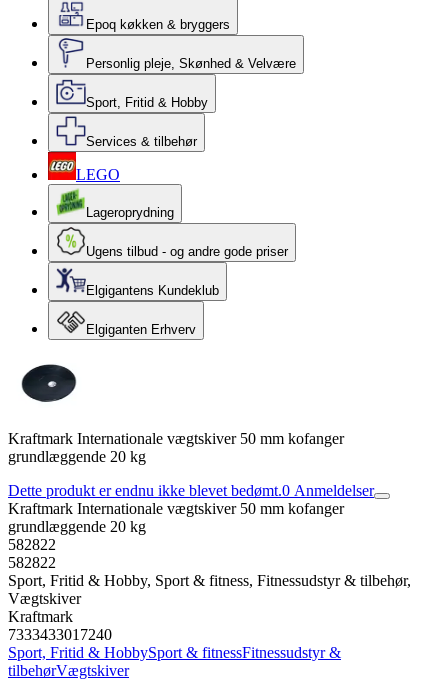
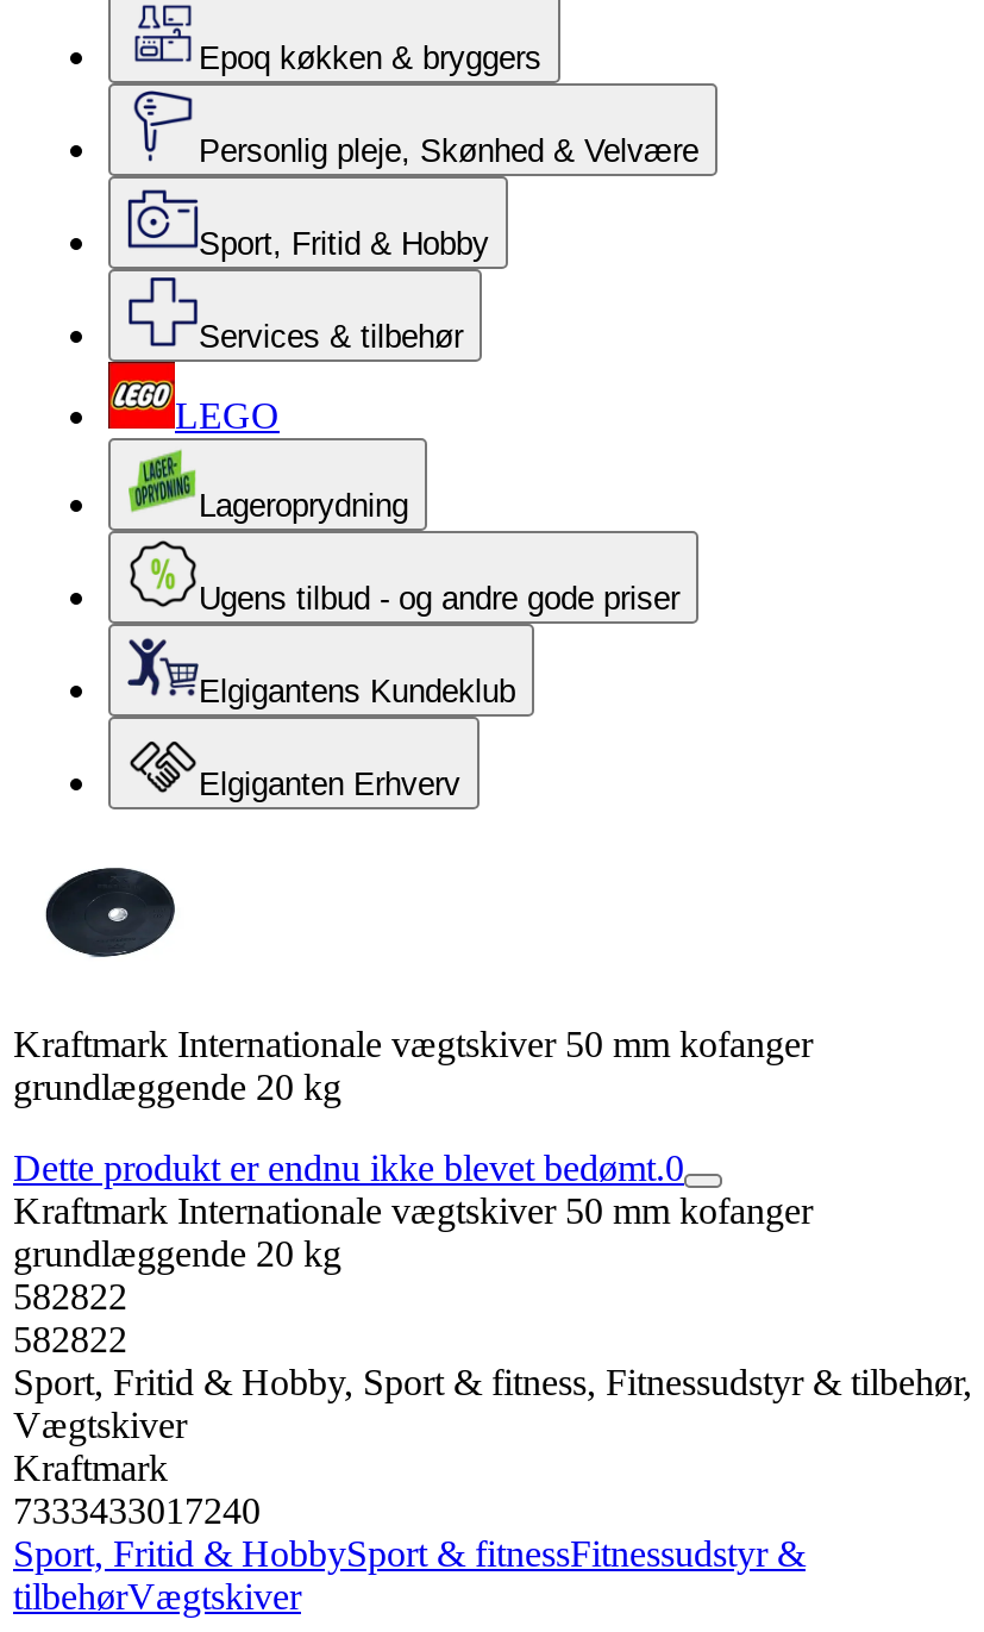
- Dette produkt er endnu ikke blevet bedømt.0 Anmeldelser
+ Dette produkt er endnu ikke blevet bedømt.0
